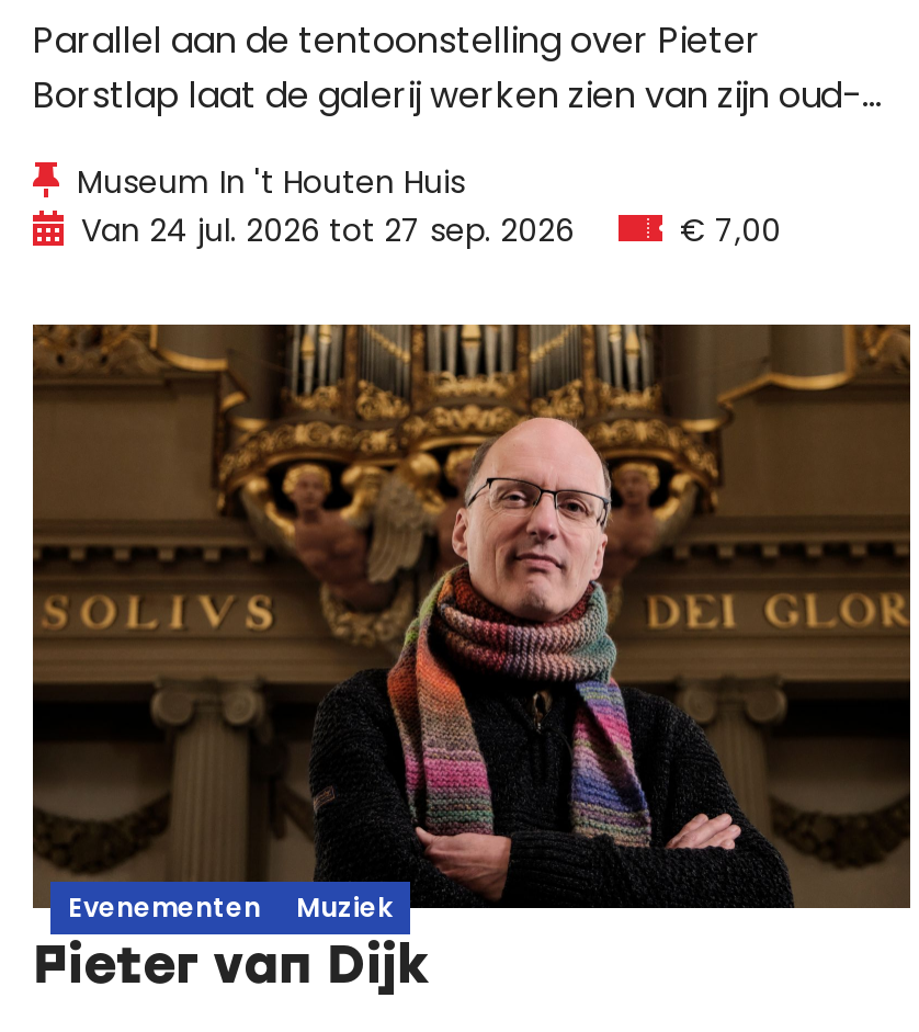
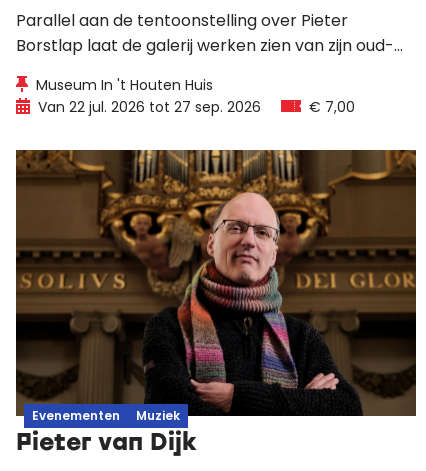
- Van 24 jul. 2026 tot 27 sep. 2026
+ Van 22 jul. 2026 tot 27 sep. 2026
